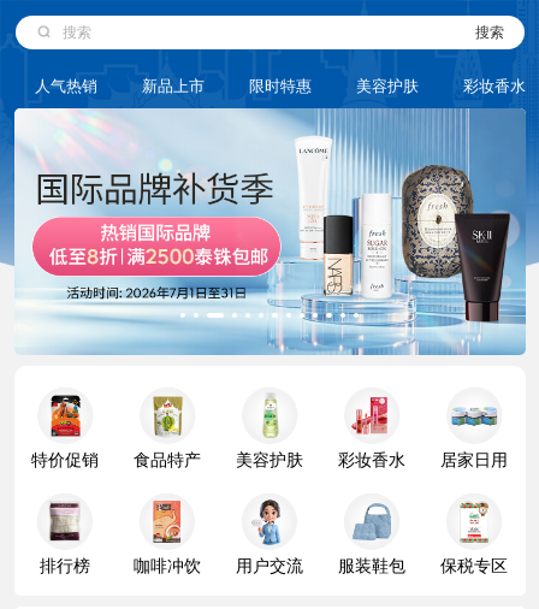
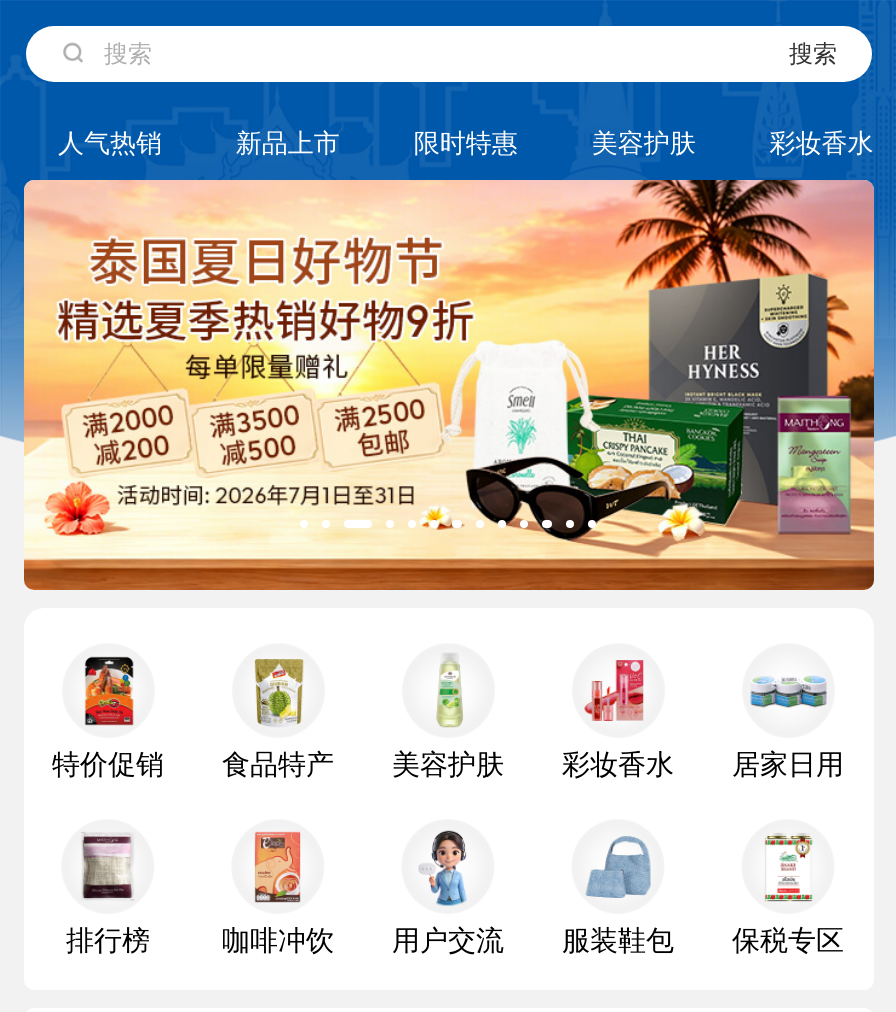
- [image]
+ [image]
